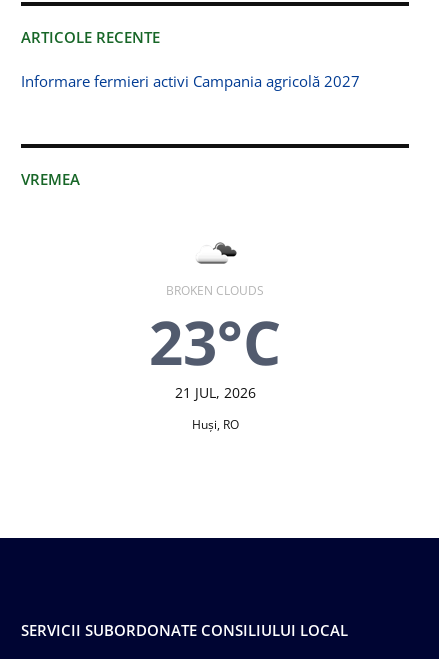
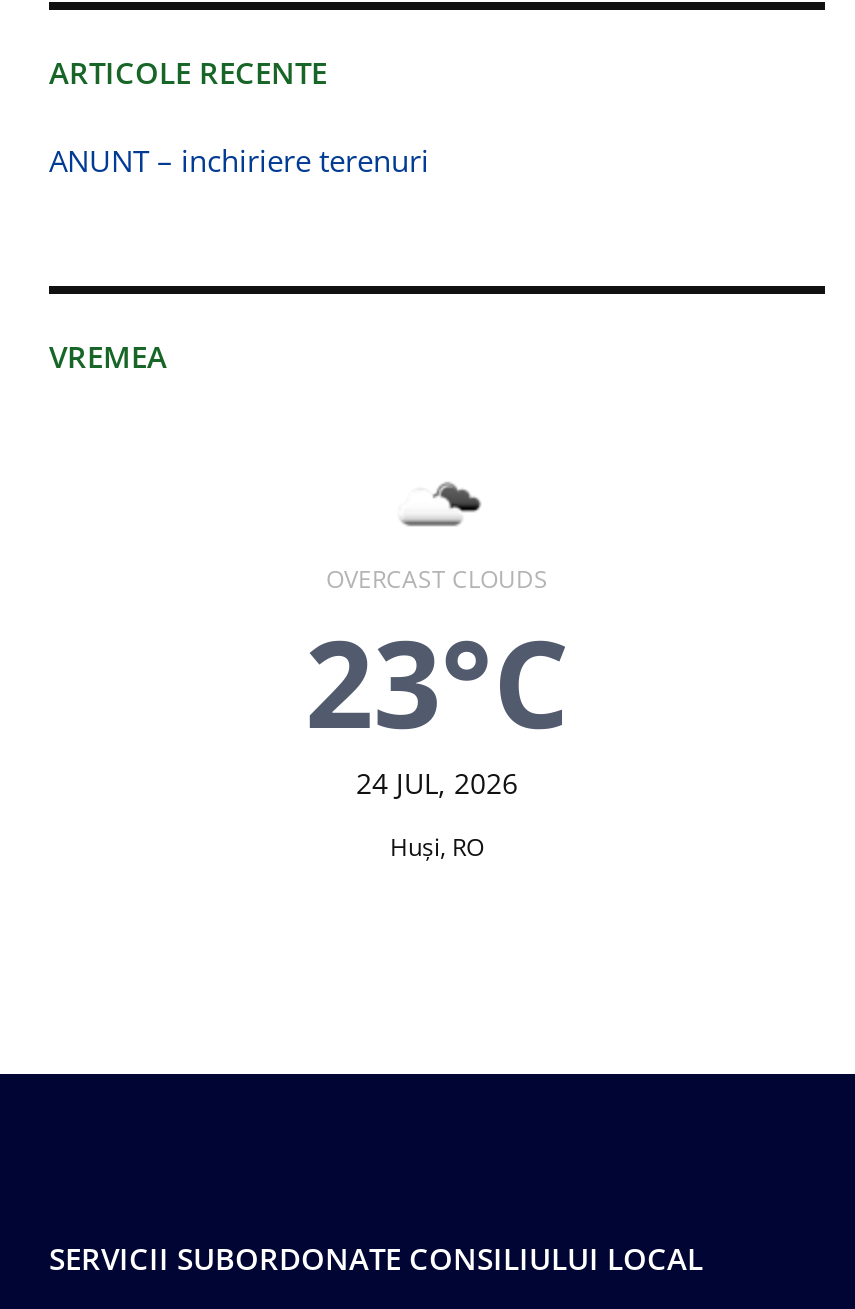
- Informare fermieri activi Campania agricolă 2027
+ ANUNT – inchiriere terenuri

- BROKEN CLOUDS
+ OVERCAST CLOUDS

- 21 JUL, 2026
+ 24 JUL, 2026
